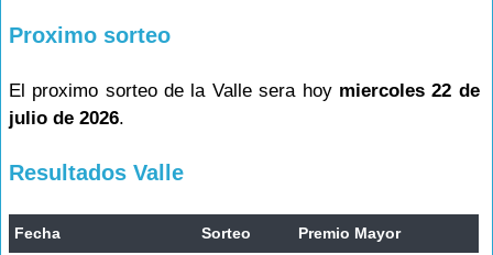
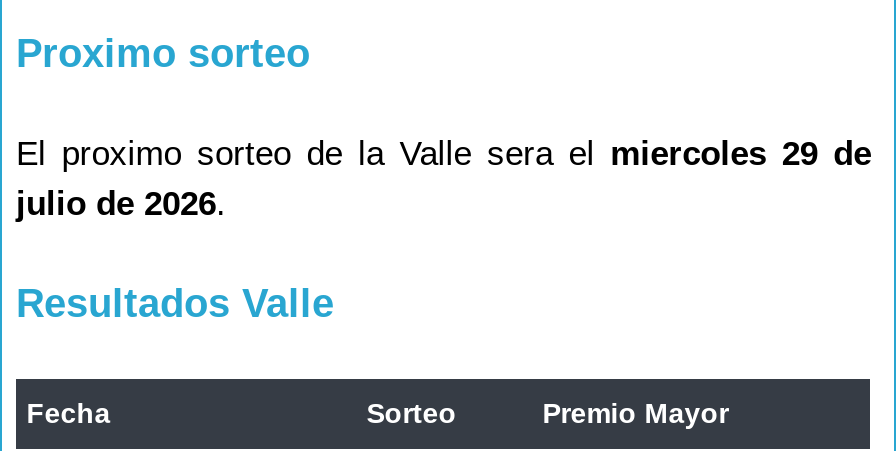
- El proximo sorteo de la Valle sera hoy miercoles 22 de
+ El proximo sorteo de la Valle sera el miercoles 29 de
